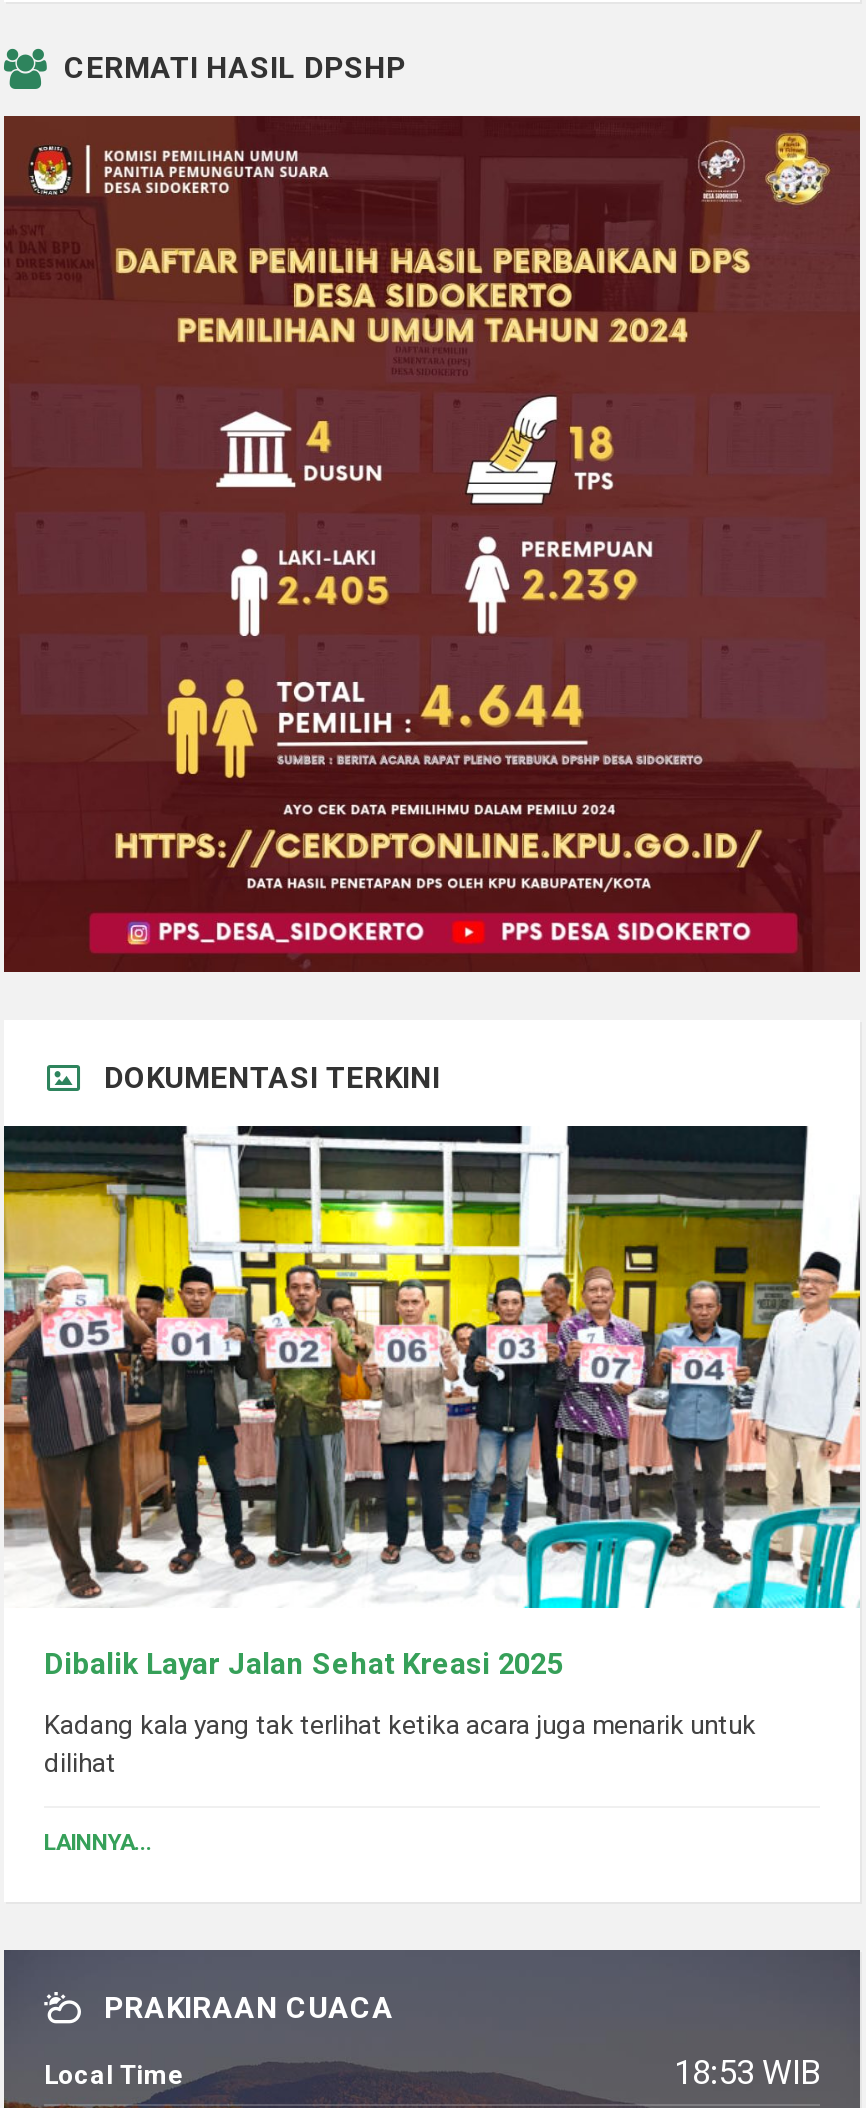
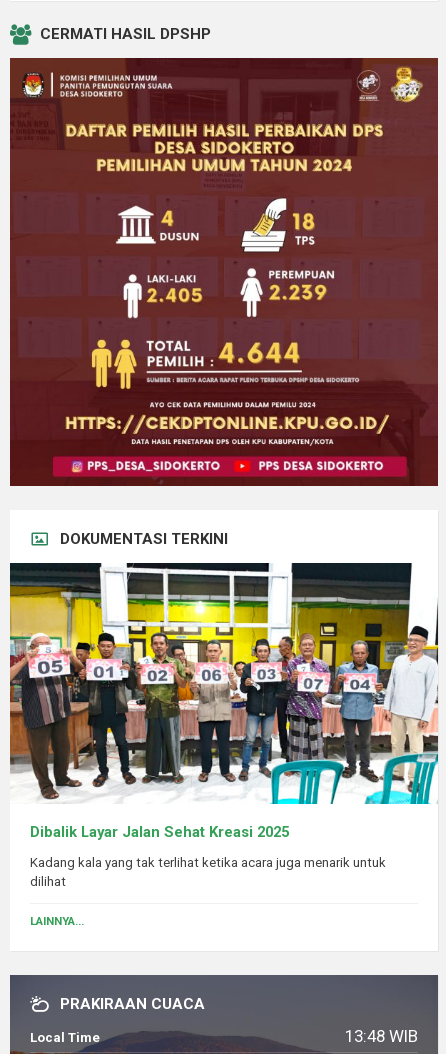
- 18:53 WIB
+ 13:48 WIB
